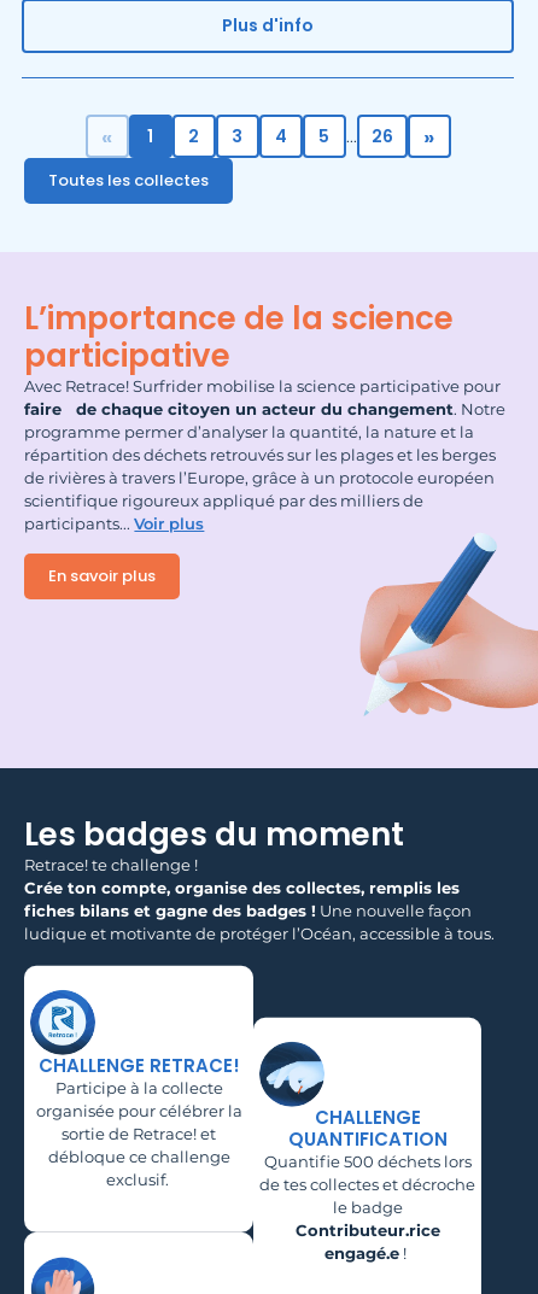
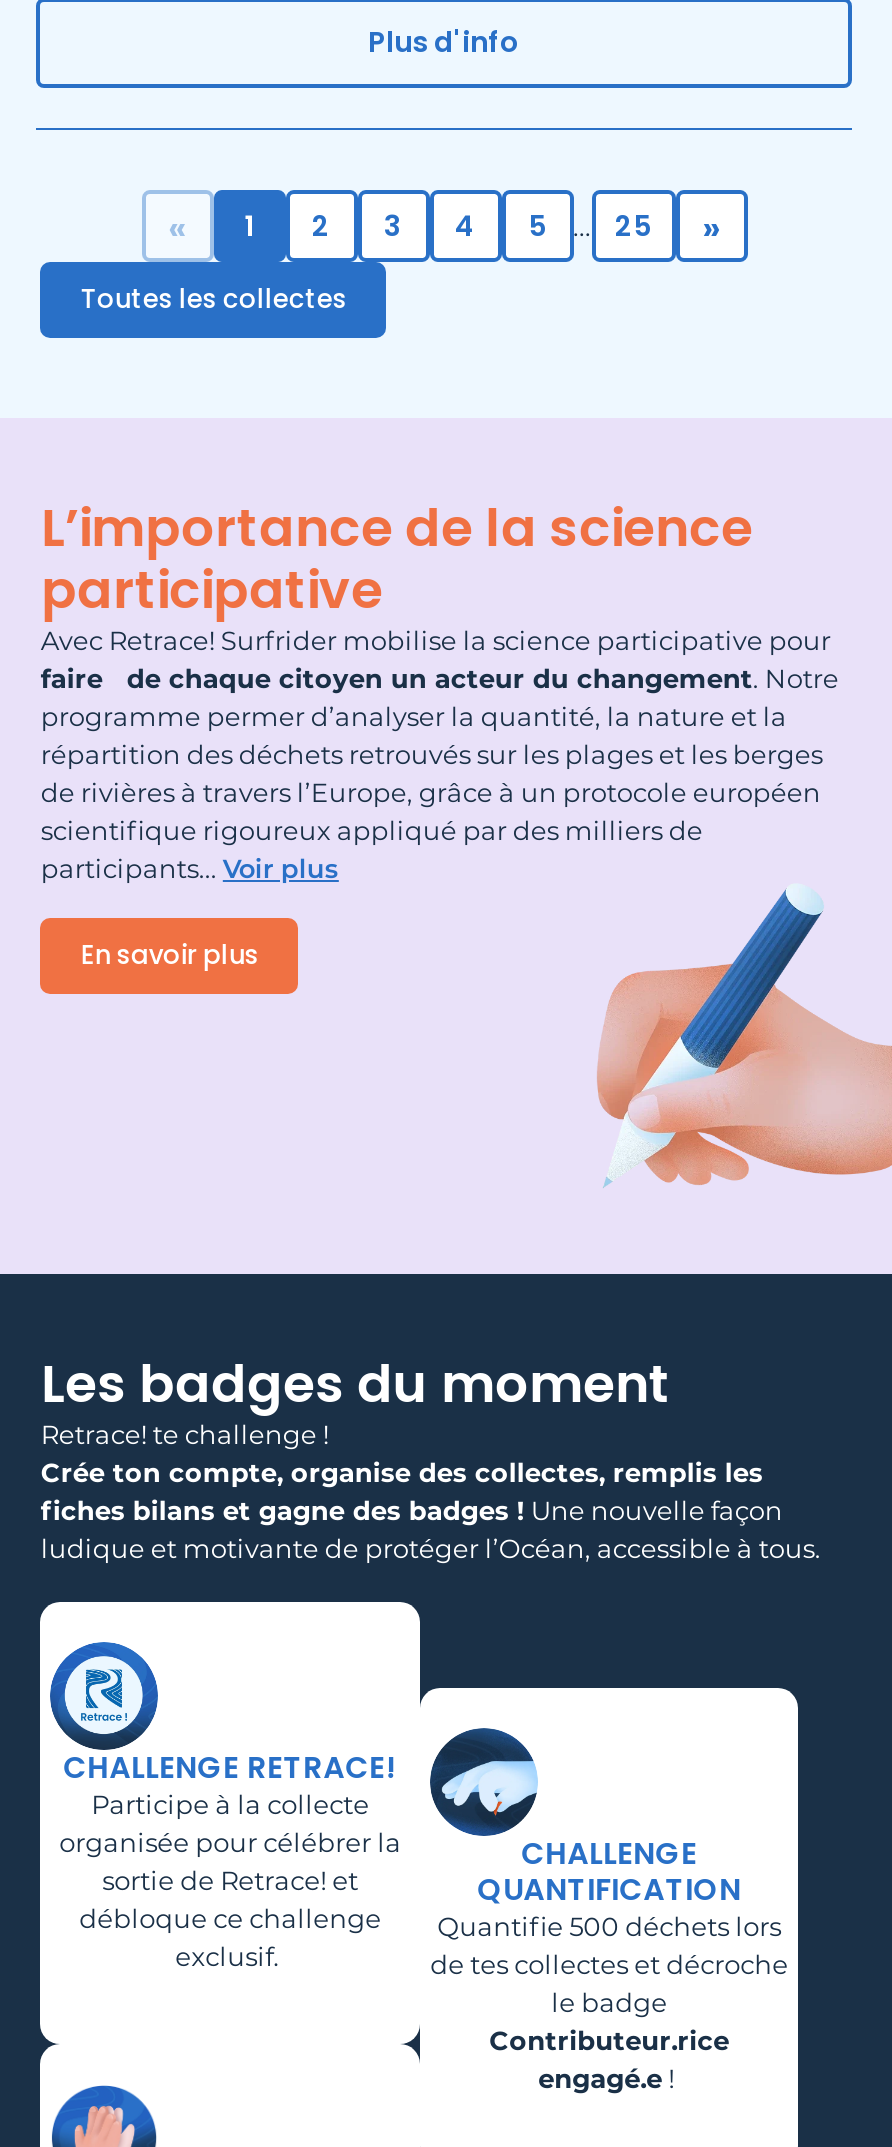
- 26
+ 25
